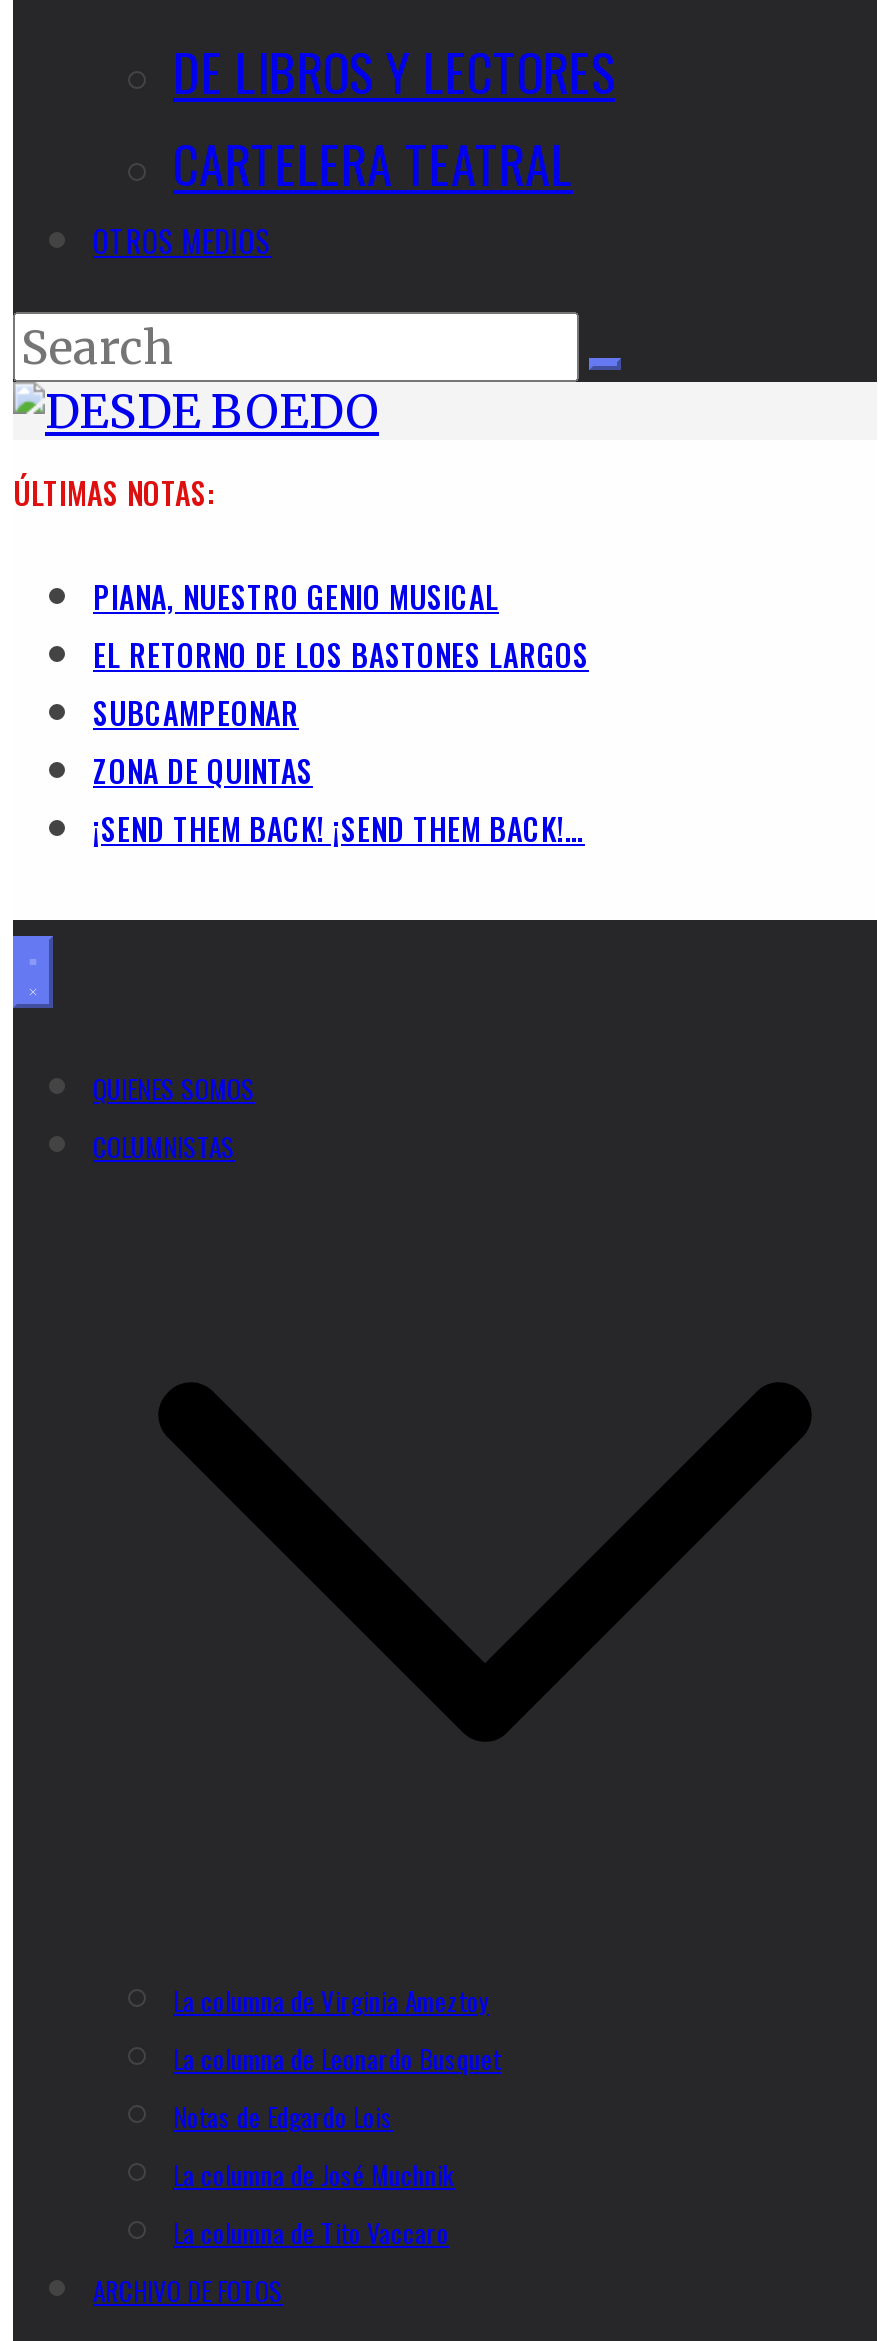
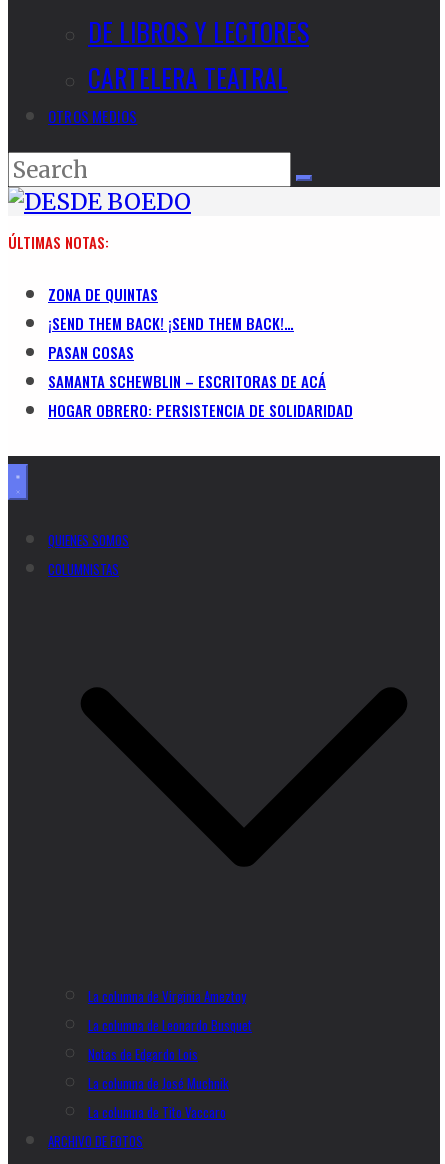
- PIANA, NUESTRO GENIO MUSICAL
- EL RETORNO DE LOS BASTONES LARGOS
- SUBCAMPEONAR

moved up: ZONA DE QUINTAS | ¡SEND THEM BACK! ¡SEND THEM BACK!…

+ PASAN COSAS
+ SAMANTA SCHEWBLIN – ESCRITORAS DE ACÁ
+ HOGAR OBRERO: PERSISTENCIA DE SOLIDARIDAD
